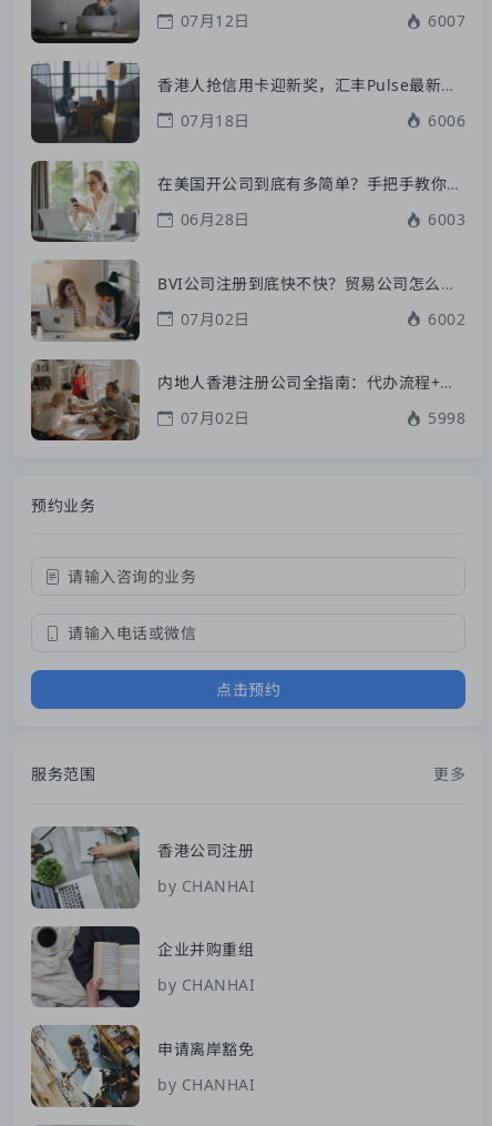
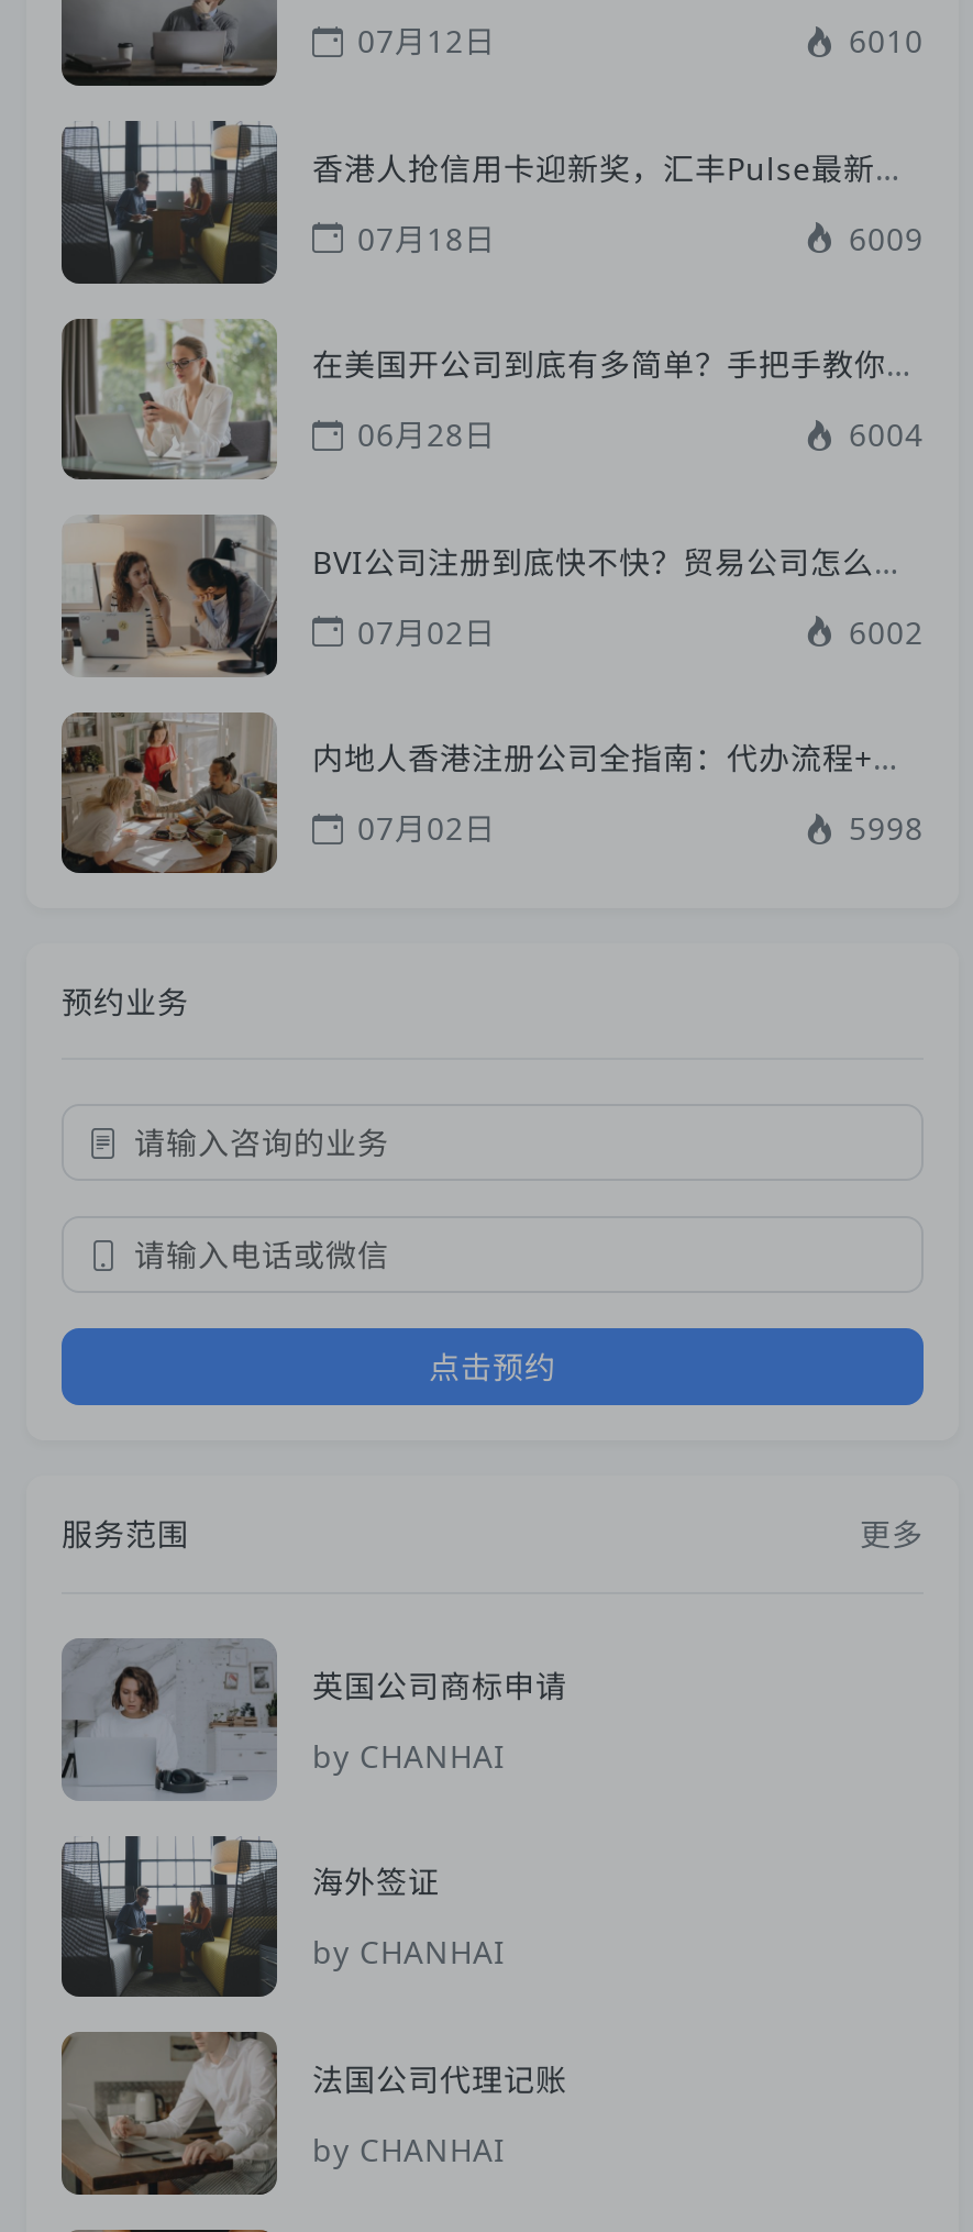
- 6007
+ 6010

- 6006
+ 6009

- 6003
+ 6004

- [image]
- 香港公司注册
+ [image]
+ 英国公司商标申请

- [image]
- 企业并购重组
+ [image]
+ 海外签证

- [image]
- 申请离岸豁免
+ [image]
+ 法国公司代理记账
